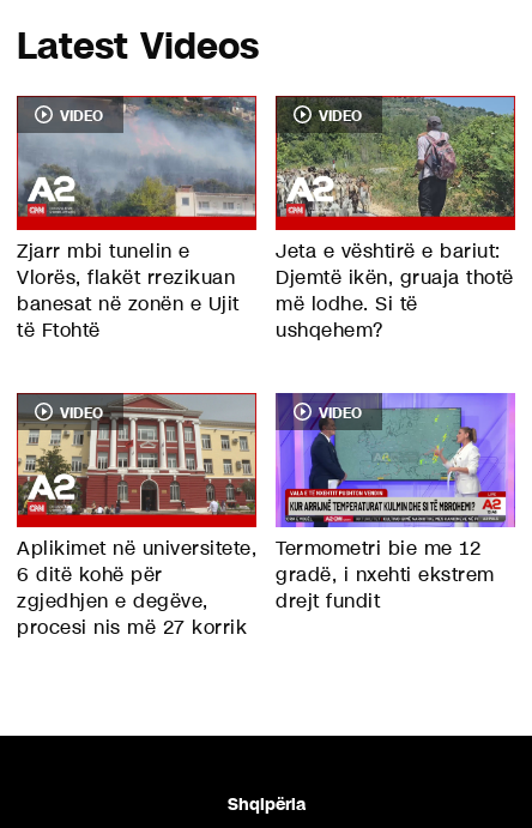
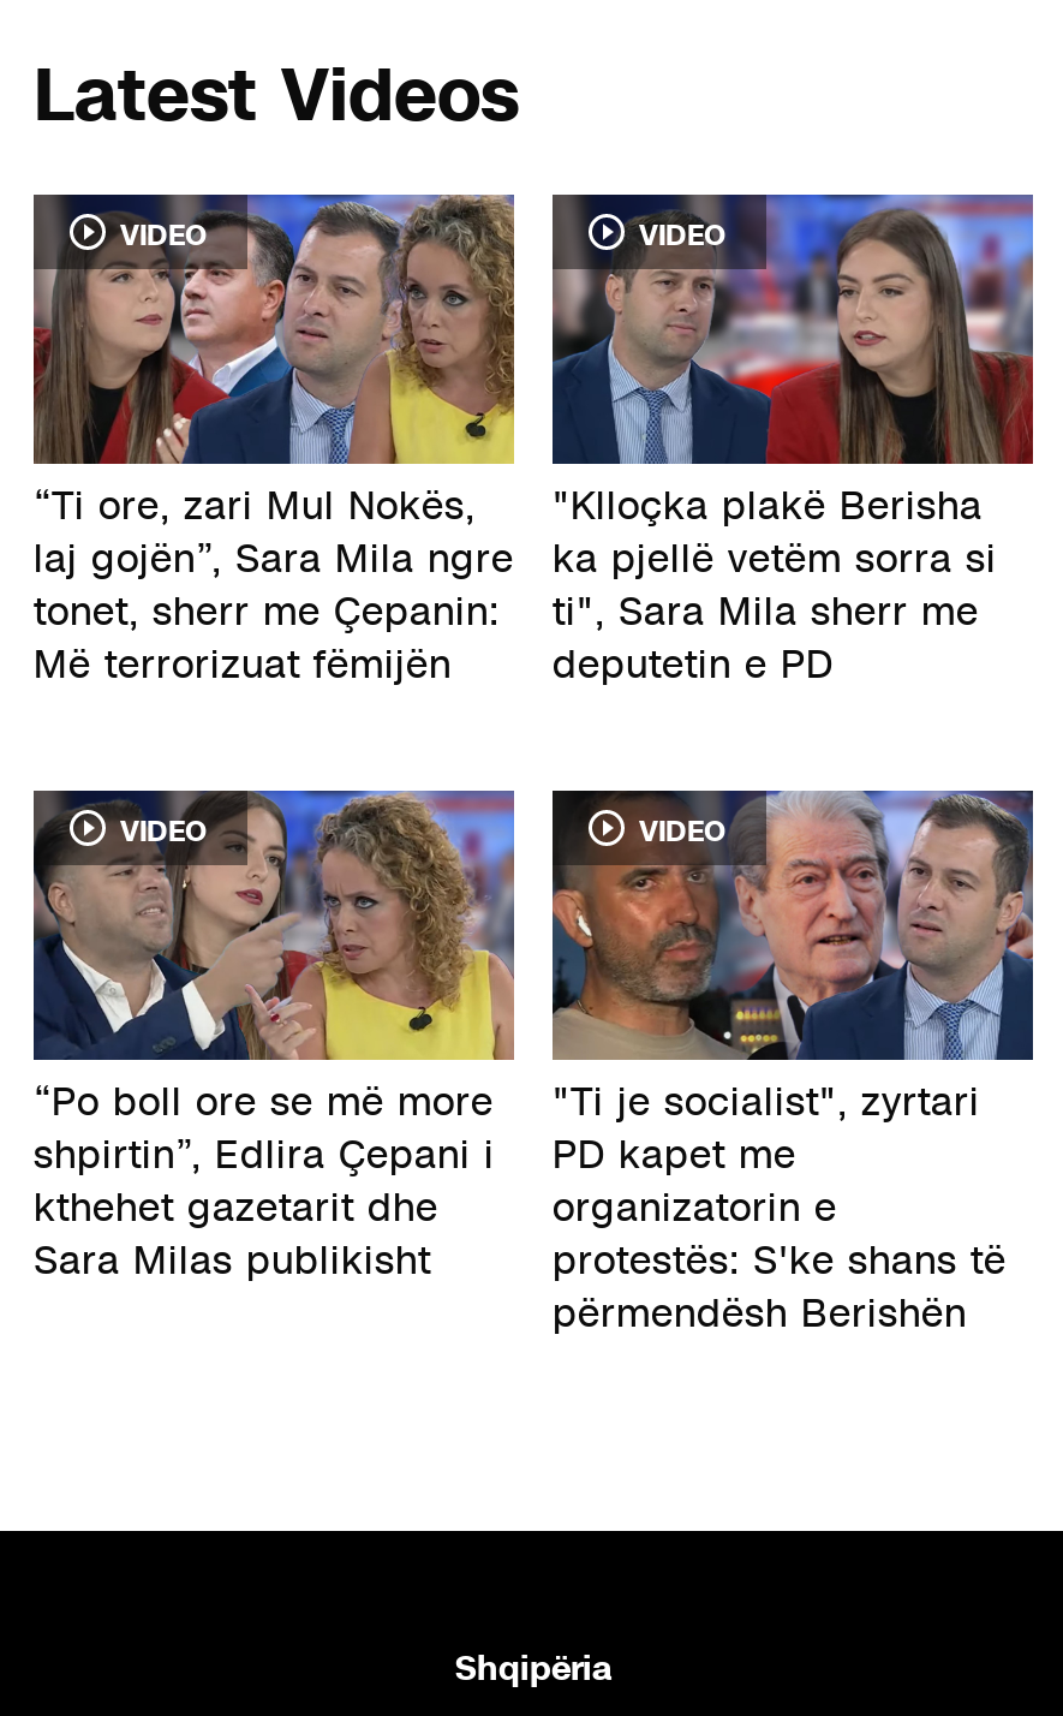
- [image]
- Zjarr mbi tunelin e
- Vlorës, flakët rrezikuan
- banesat në zonën e Ujit
- të Ftohtë
+ [image]
+ “Ti ore, zari Mul Nokës,
+ laj gojën”, Sara Mila ngre
+ tonet, sherr me Çepanin:
+ Më terrorizuat fëmijën

- [image]
- Jeta e vështirë e bariut:
- Djemtë ikën, gruaja thotë
- më lodhe. Si të
- ushqehem?
+ [image]
+ "Klloçka plakë Berisha
+ ka pjellë vetëm sorra si
+ ti", Sara Mila sherr me
+ deputetin e PD

- [image]
- Aplikimet në universitete,
- 6 ditë kohë për
- zgjedhjen e degëve,
- procesi nis më 27 korrik
+ [image]
+ “Po boll ore se më more
+ shpirtin”, Edlira Çepani i
+ kthehet gazetarit dhe
+ Sara Milas publikisht

- [image]
- Termometri bie me 12
- gradë, i nxehti ekstrem
- drejt fundit
+ [image]
+ "Ti je socialist", zyrtari
+ PD kapet me
+ organizatorin e
+ protestës: S'ke shans të
+ përmendësh Berishën
